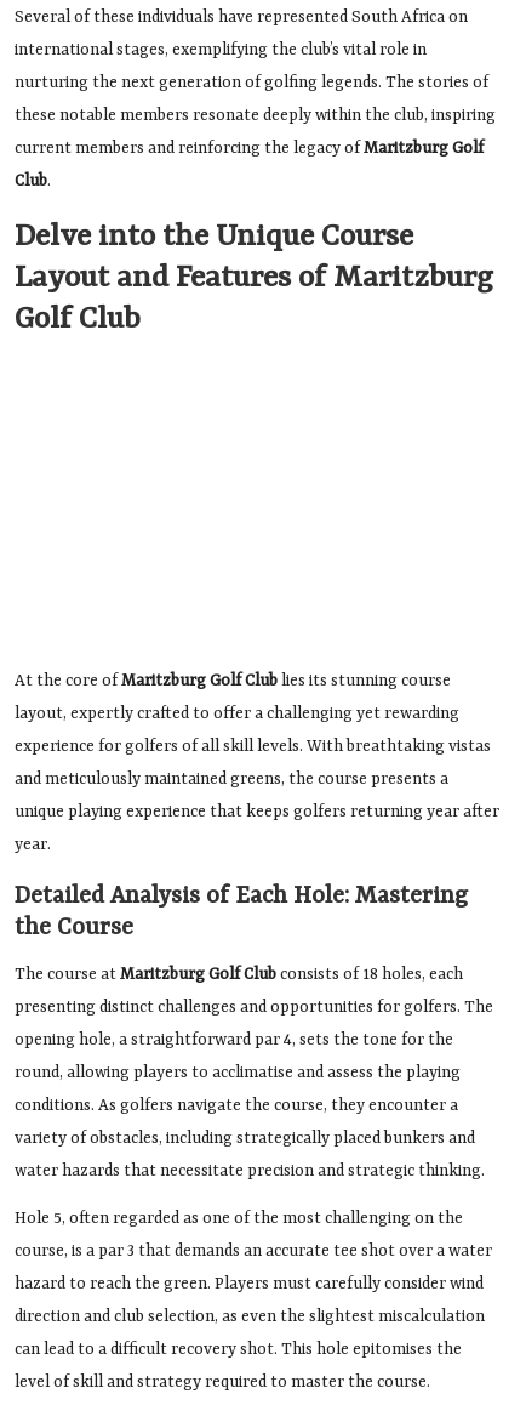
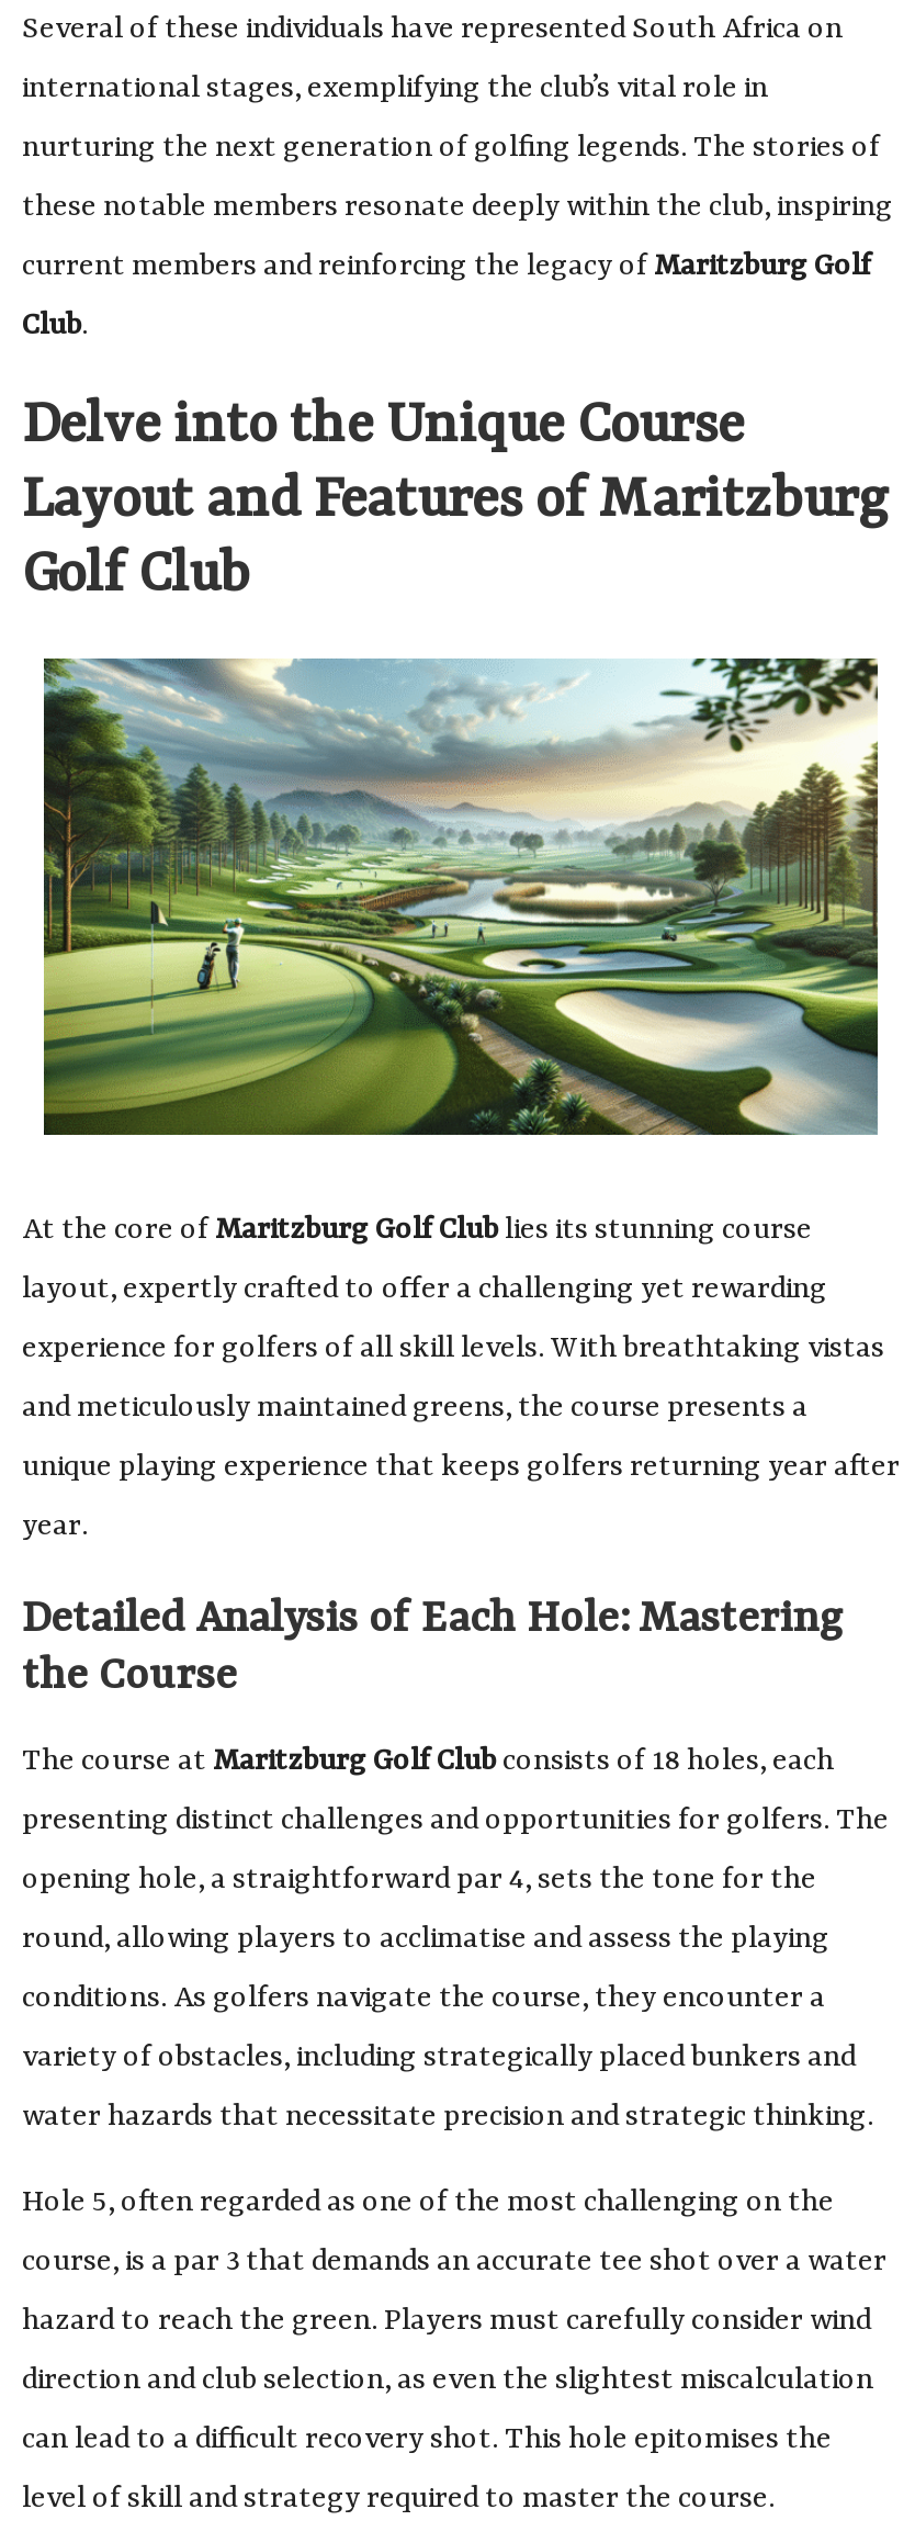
+ [image]
